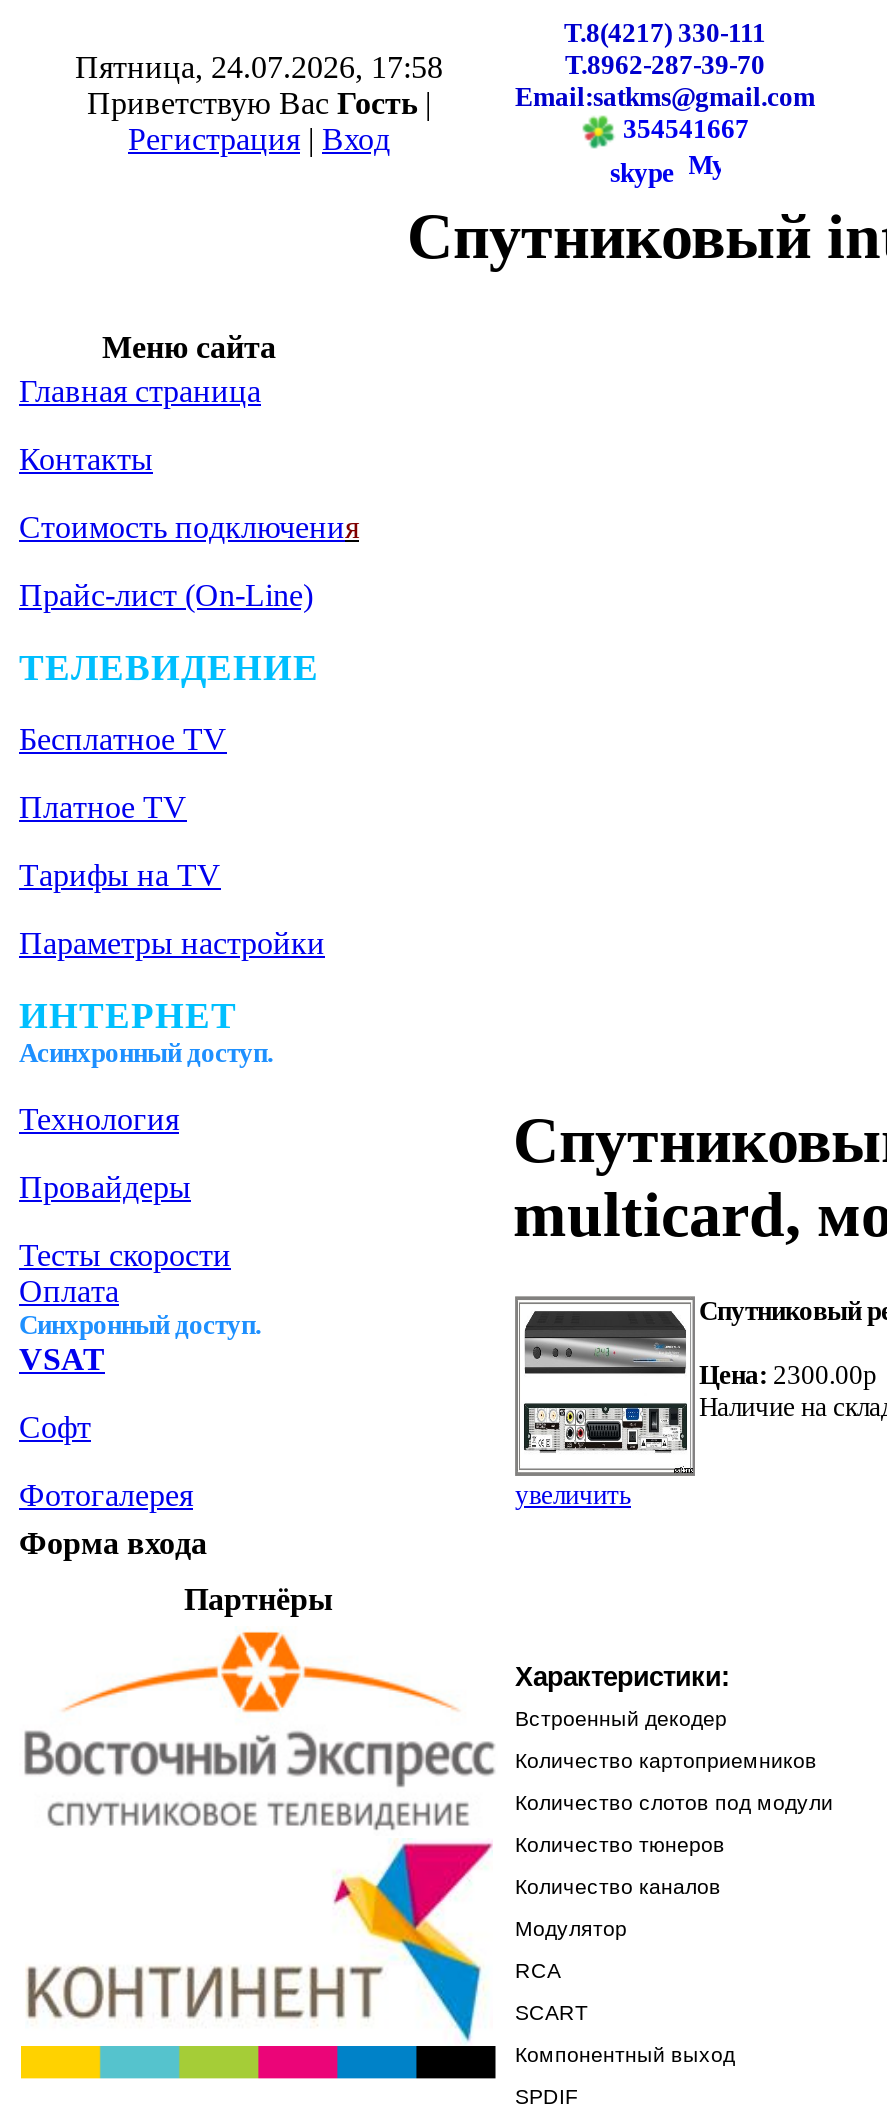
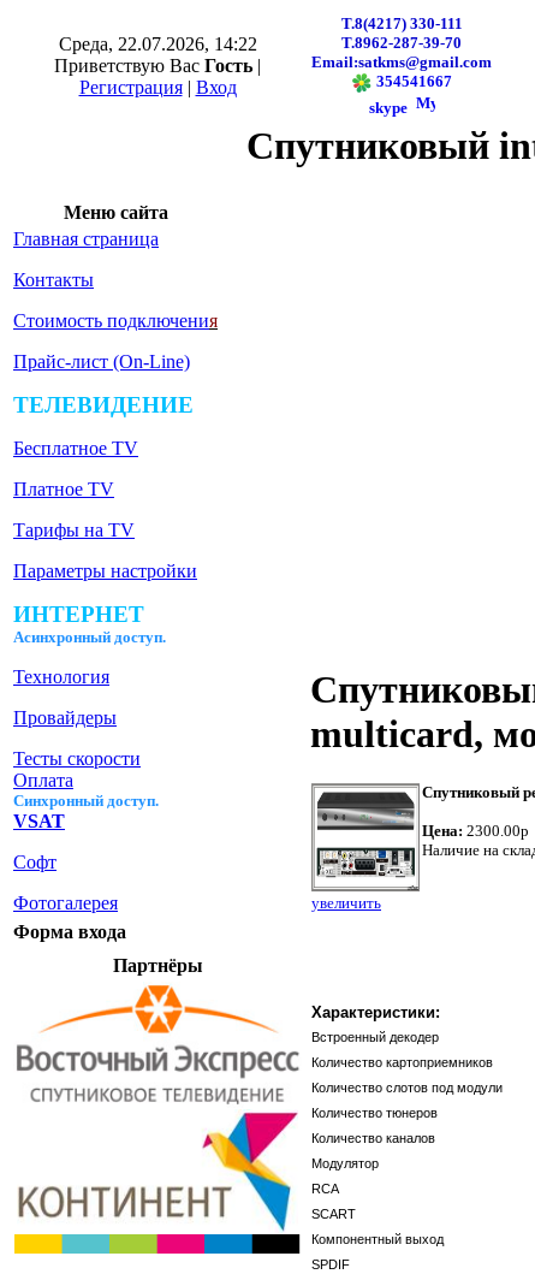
- Пятница, 24.07.2026, 17:58
+ Среда, 22.07.2026, 14:22
